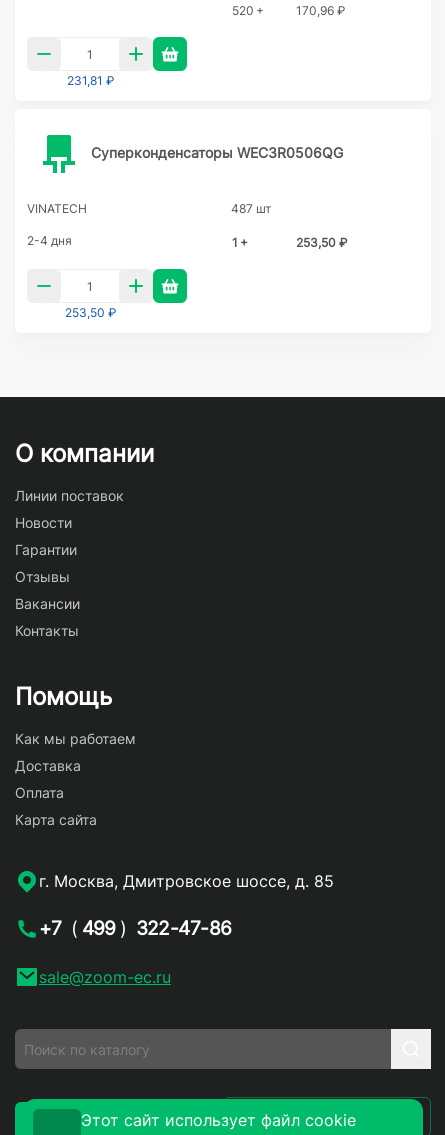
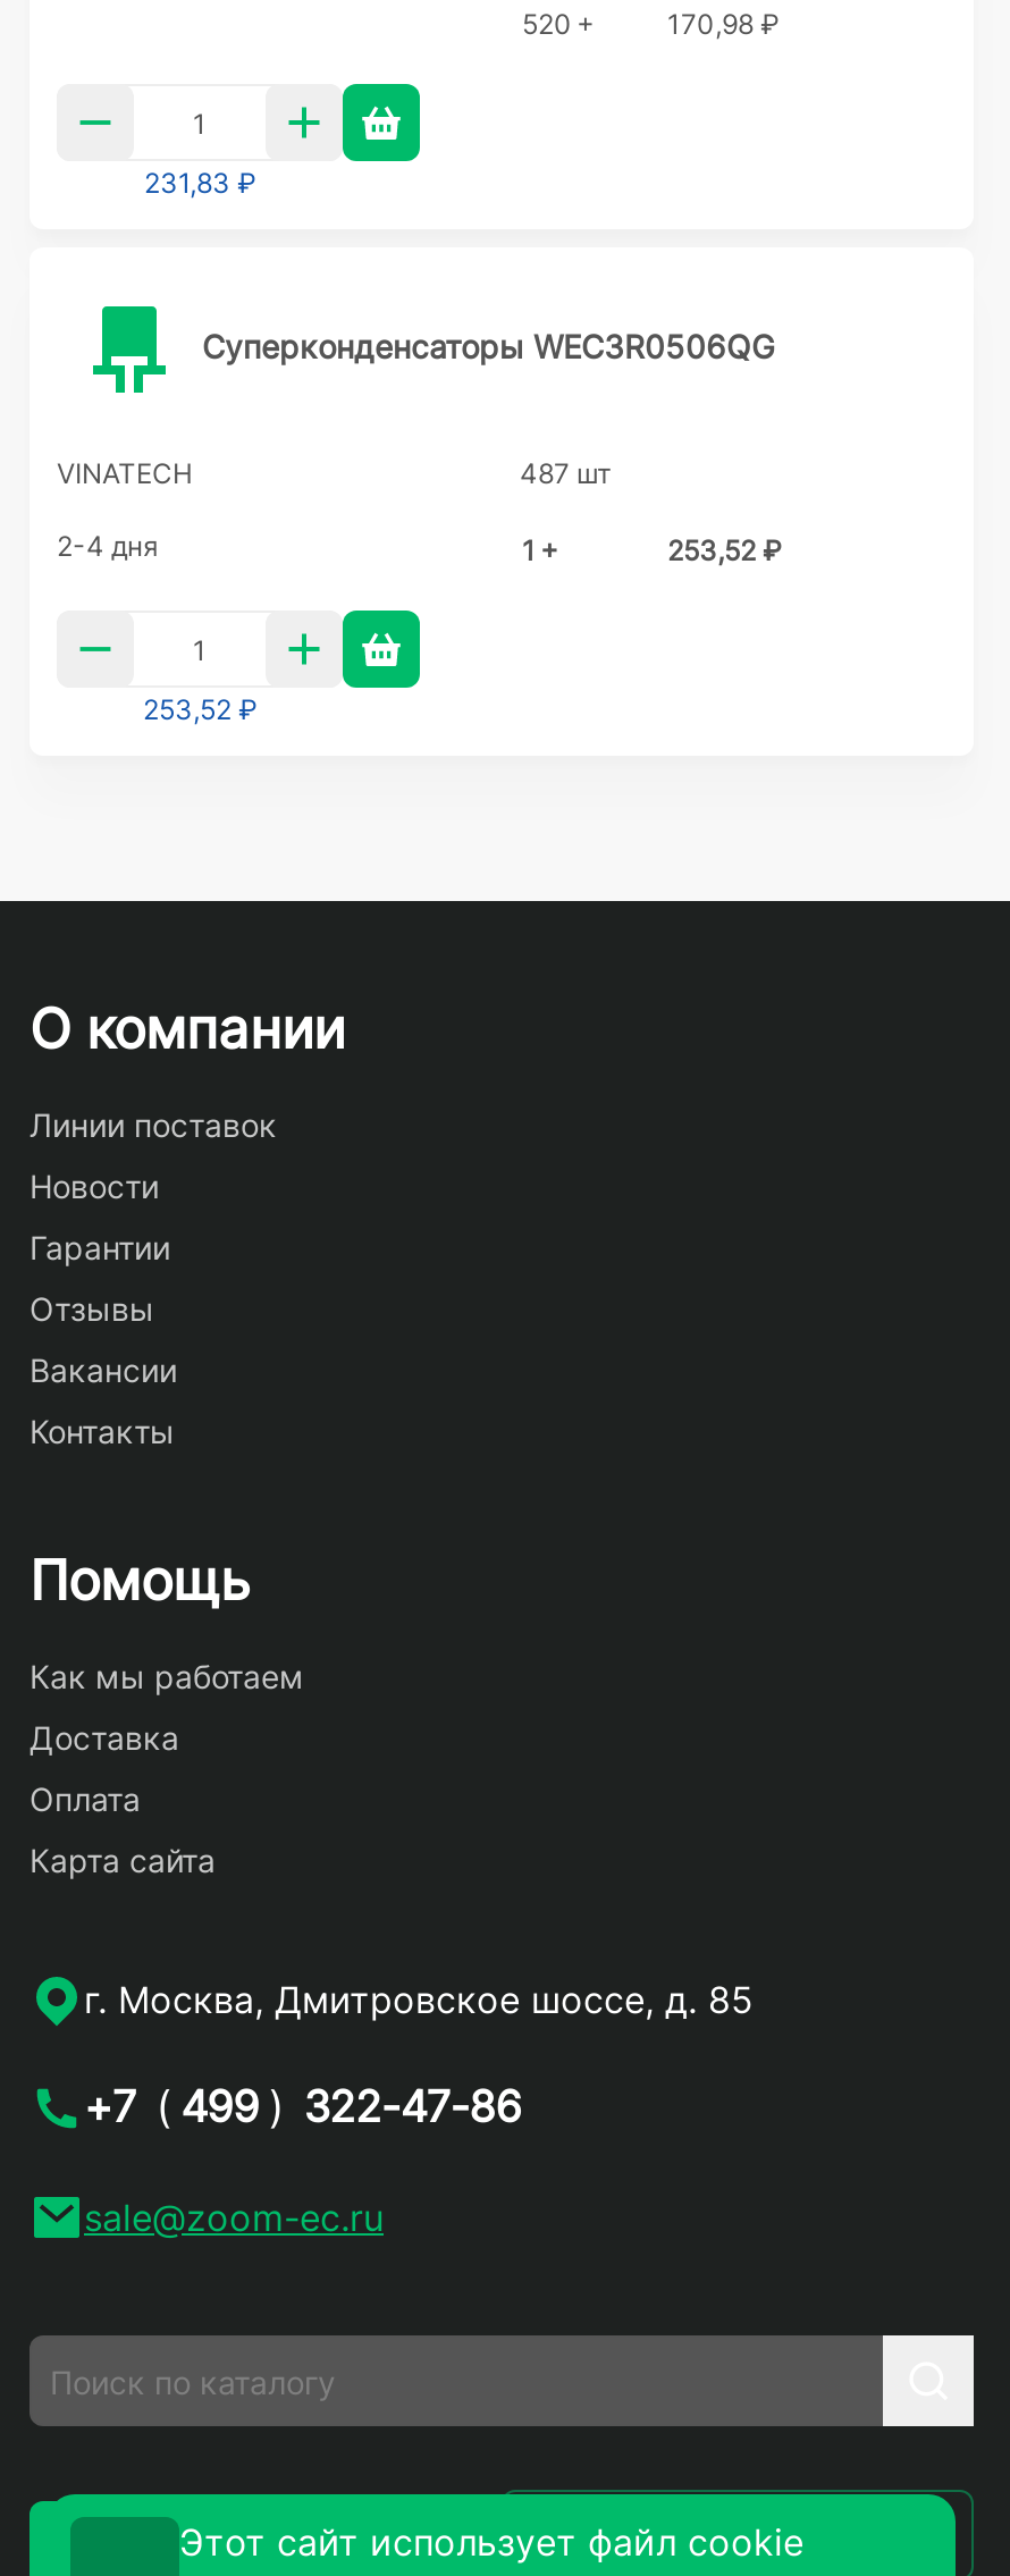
- 170,96 ₽
+ 170,98 ₽

- 231,81 ₽
+ 231,83 ₽

- 253,50 ₽
+ 253,52 ₽

- 253,50 ₽
+ 253,52 ₽
